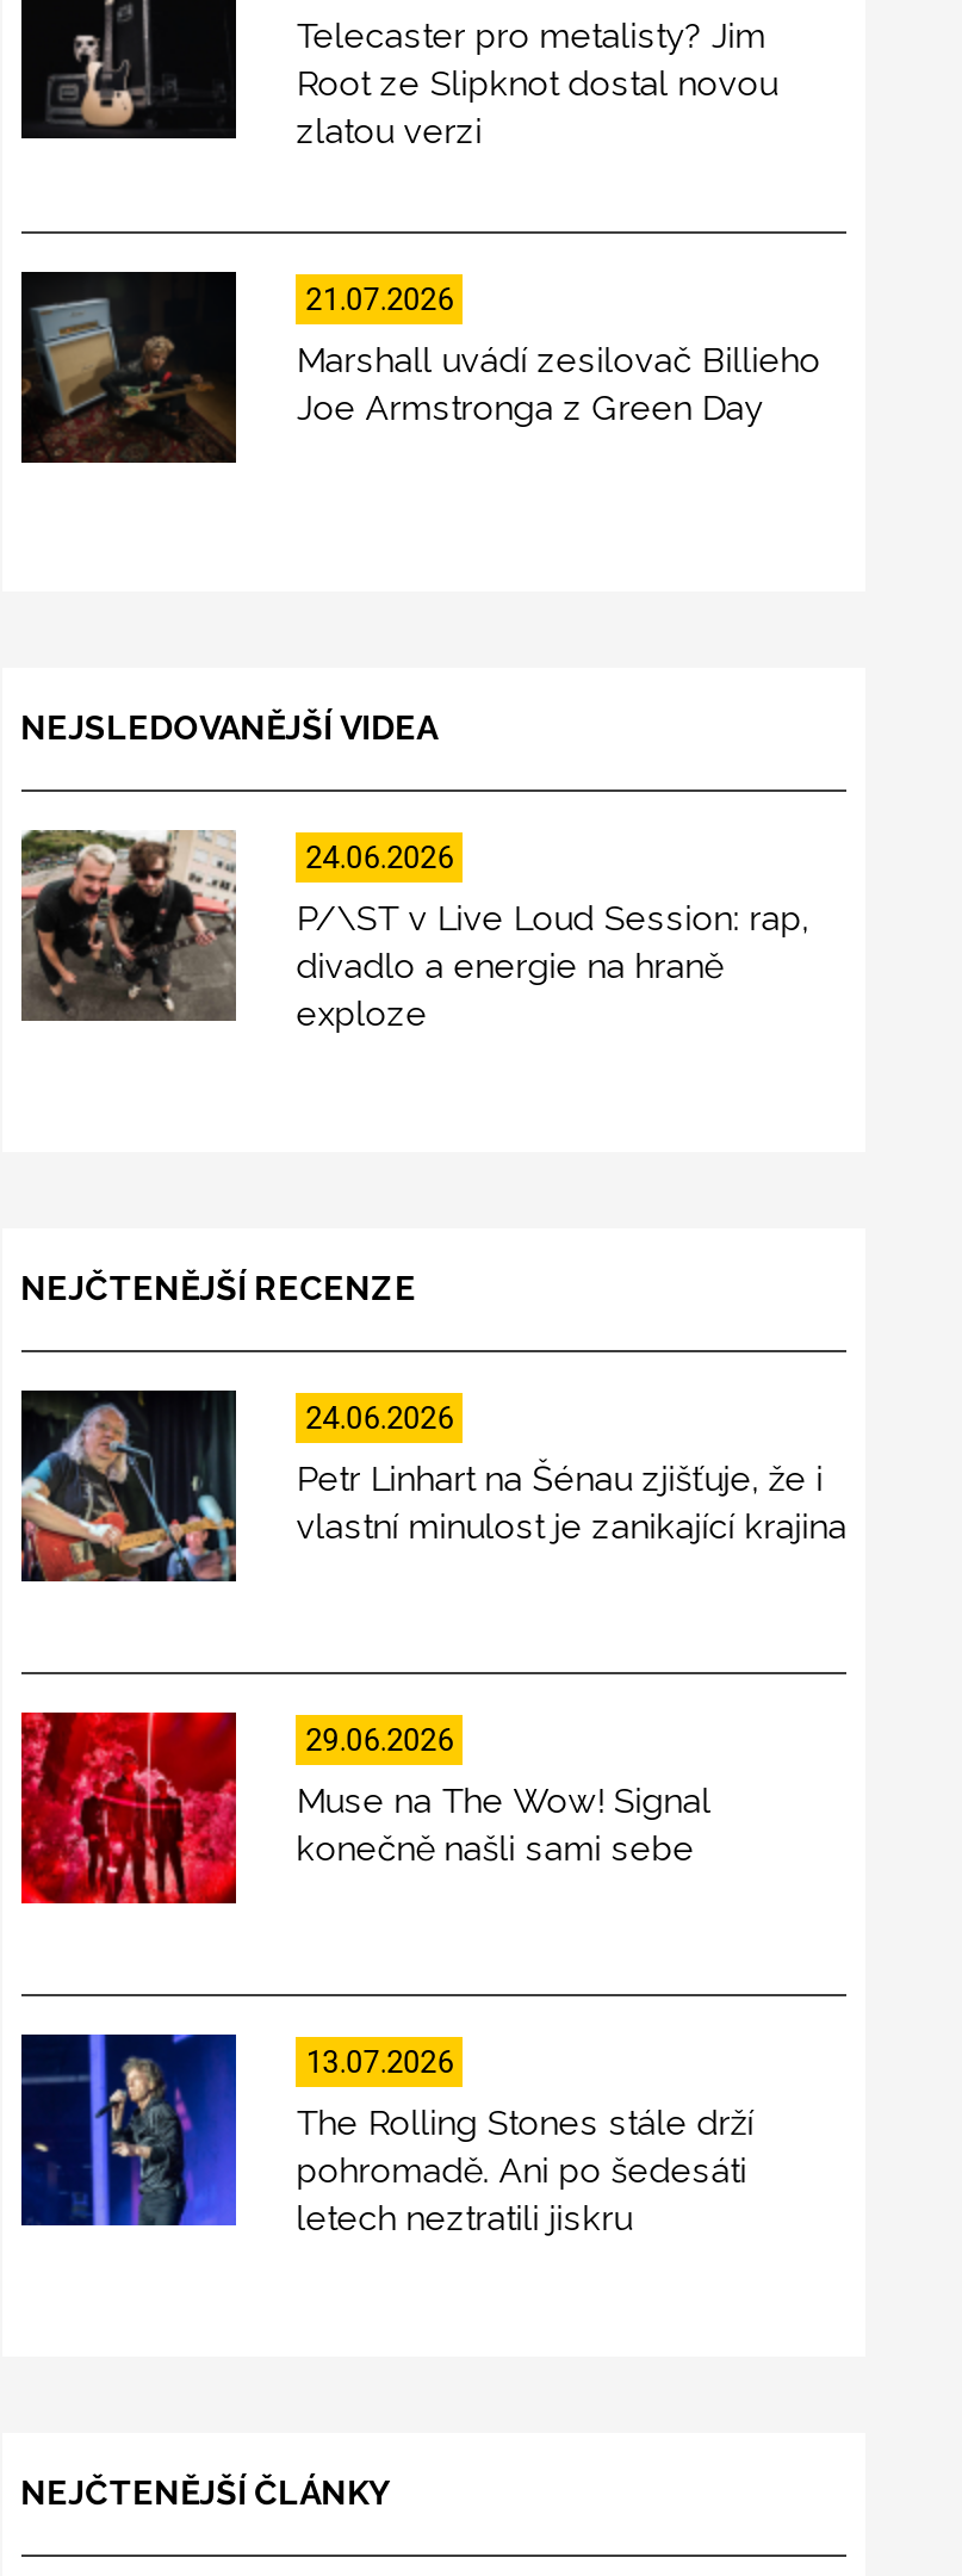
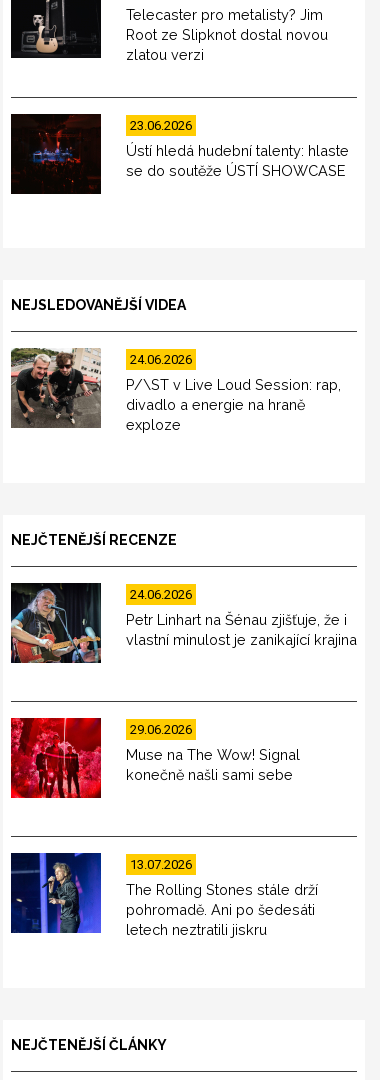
- [image]
- Marshall uvádí zesilovač Billieho
- Joe Armstronga z Green Day
+ [image]
+ Ústí hledá hudební talenty: hlaste
+ se do soutěže ÚSTÍ SHOWCASE

- 21.07.2026
+ 23.06.2026
